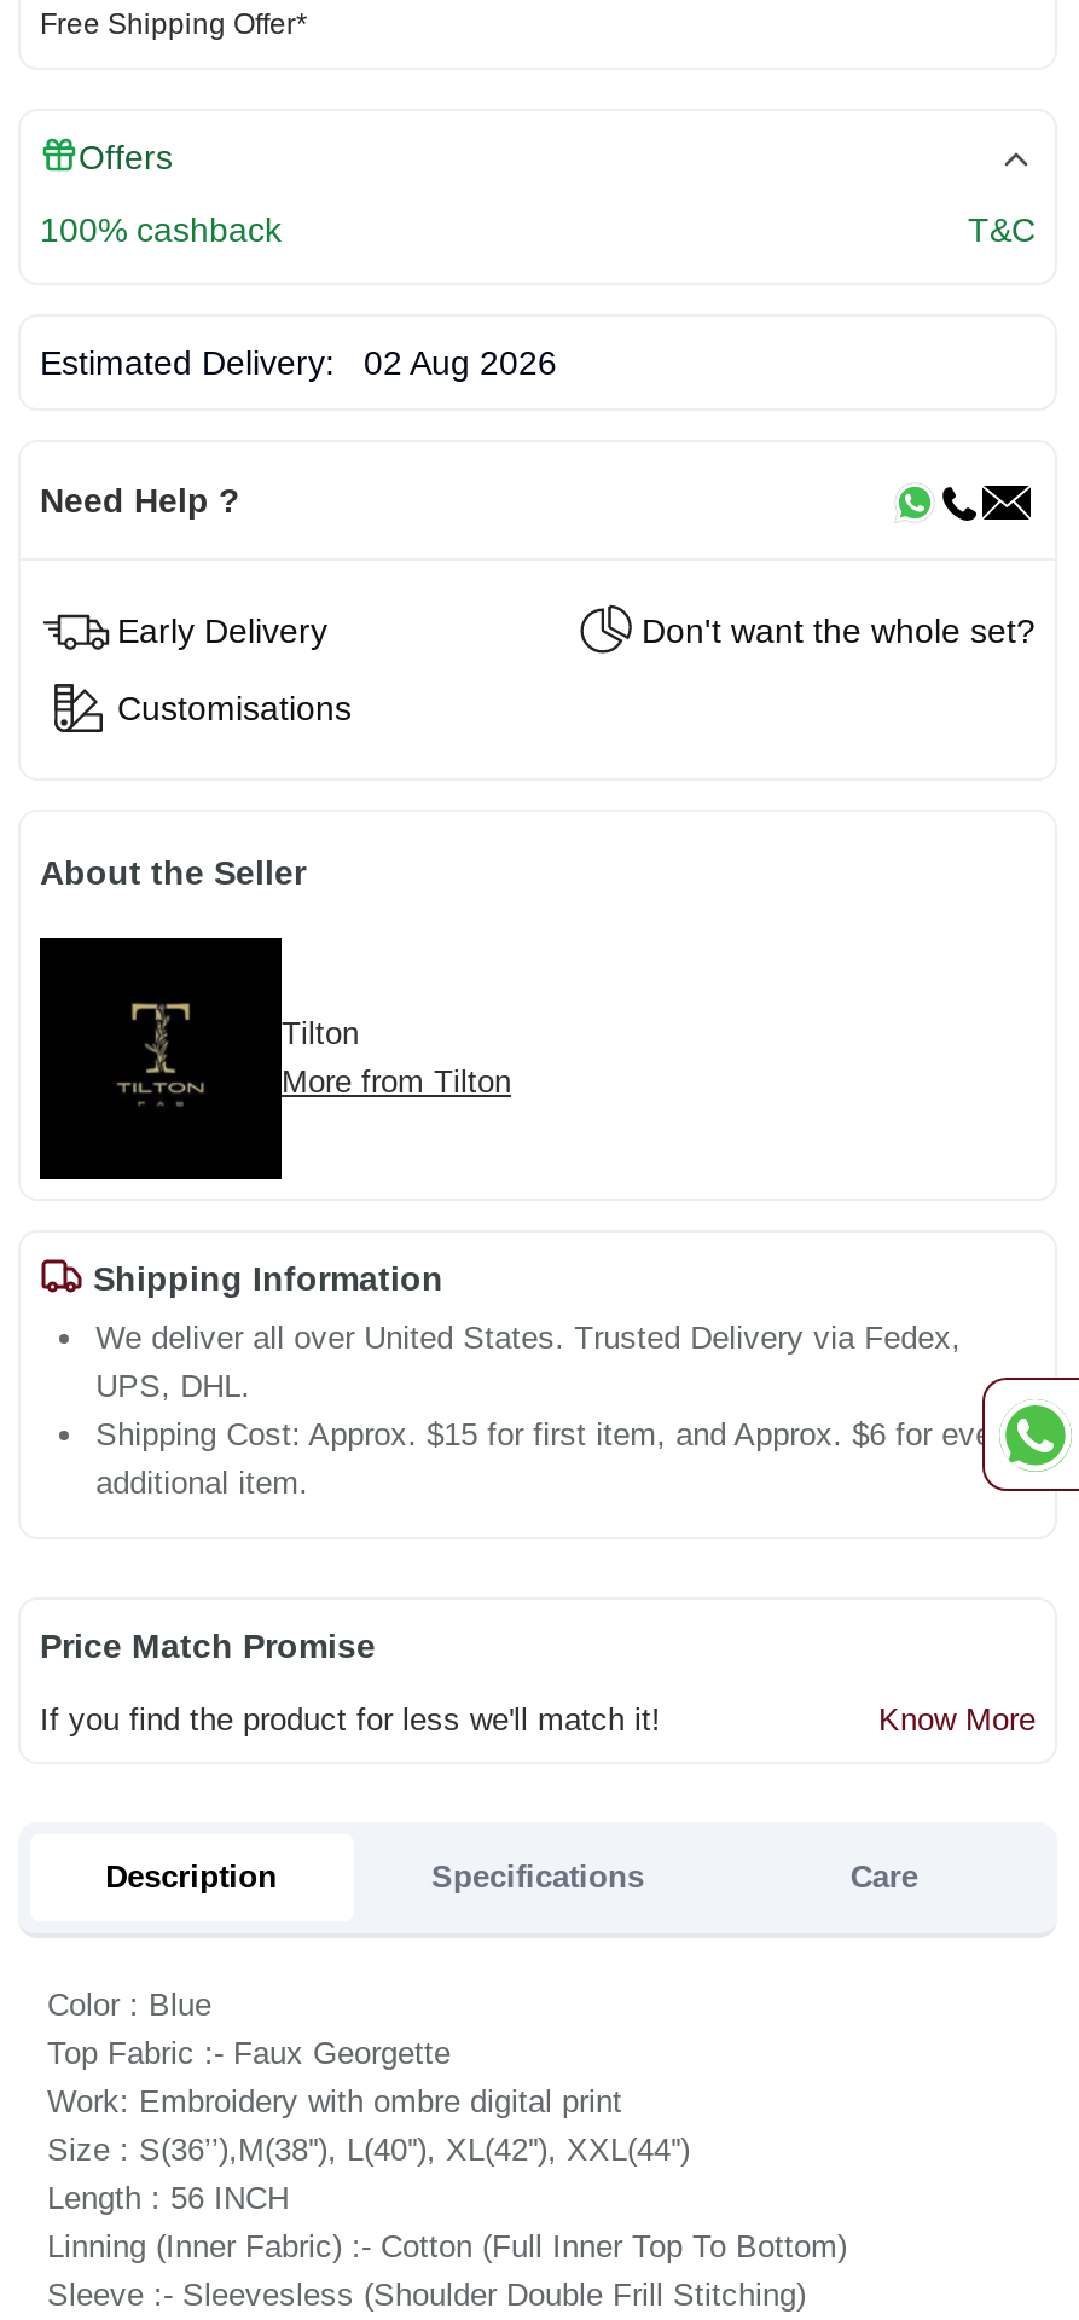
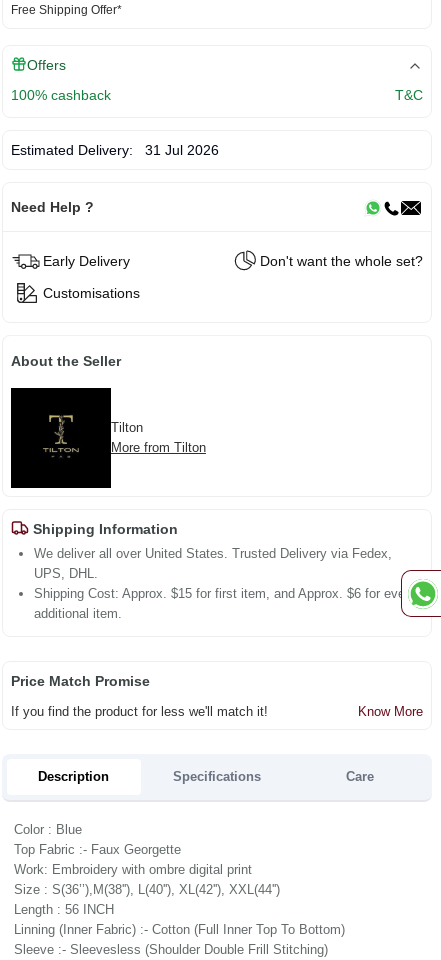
- Estimated Delivery: 02 Aug 2026
+ Estimated Delivery: 31 Jul 2026
